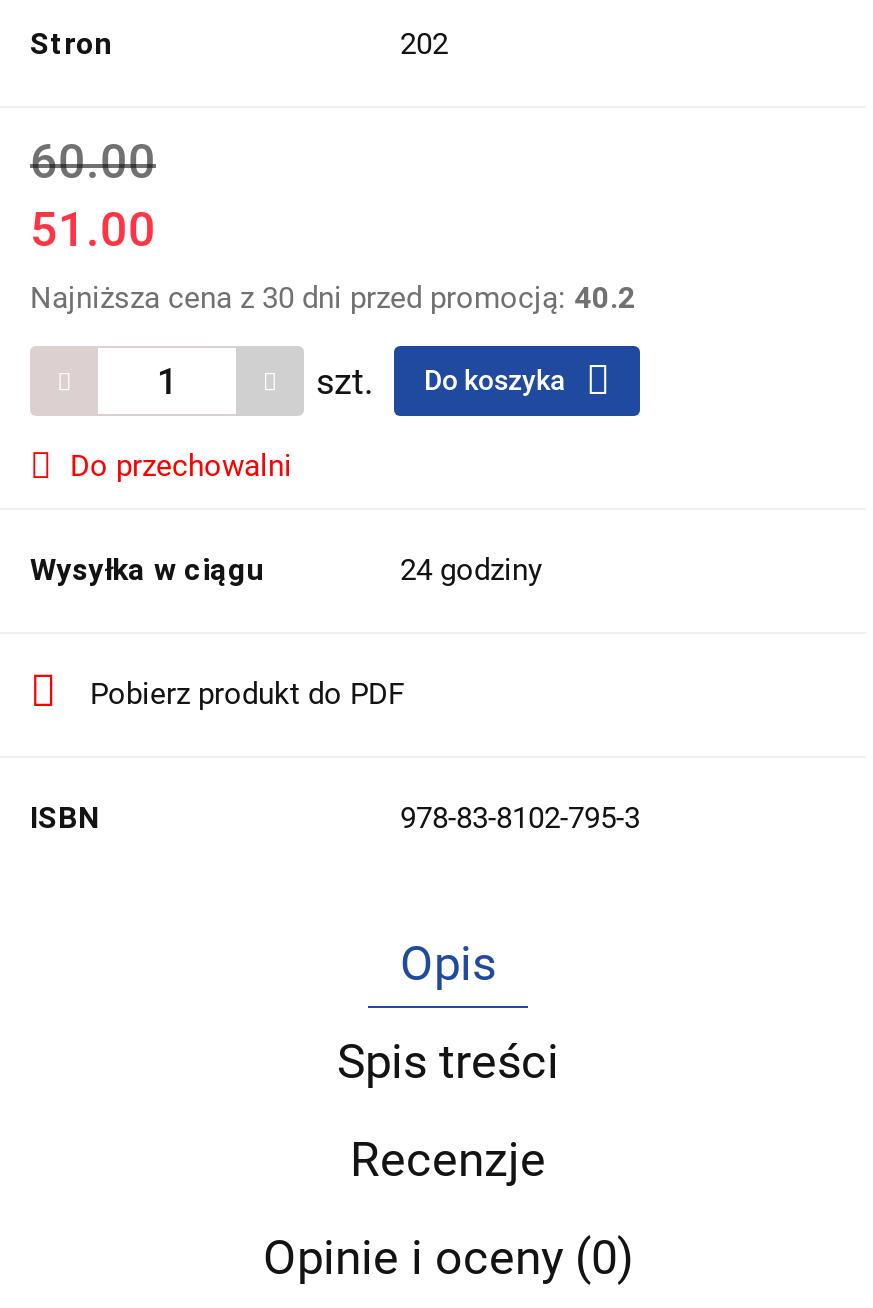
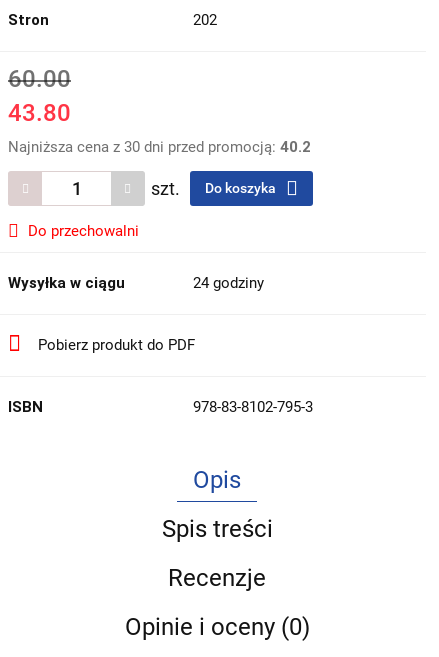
- 51.00
+ 43.80
